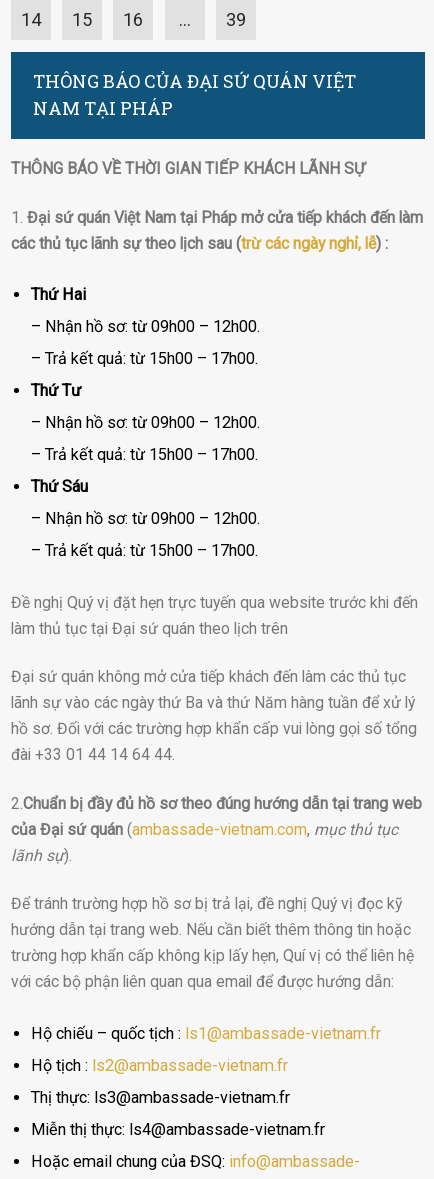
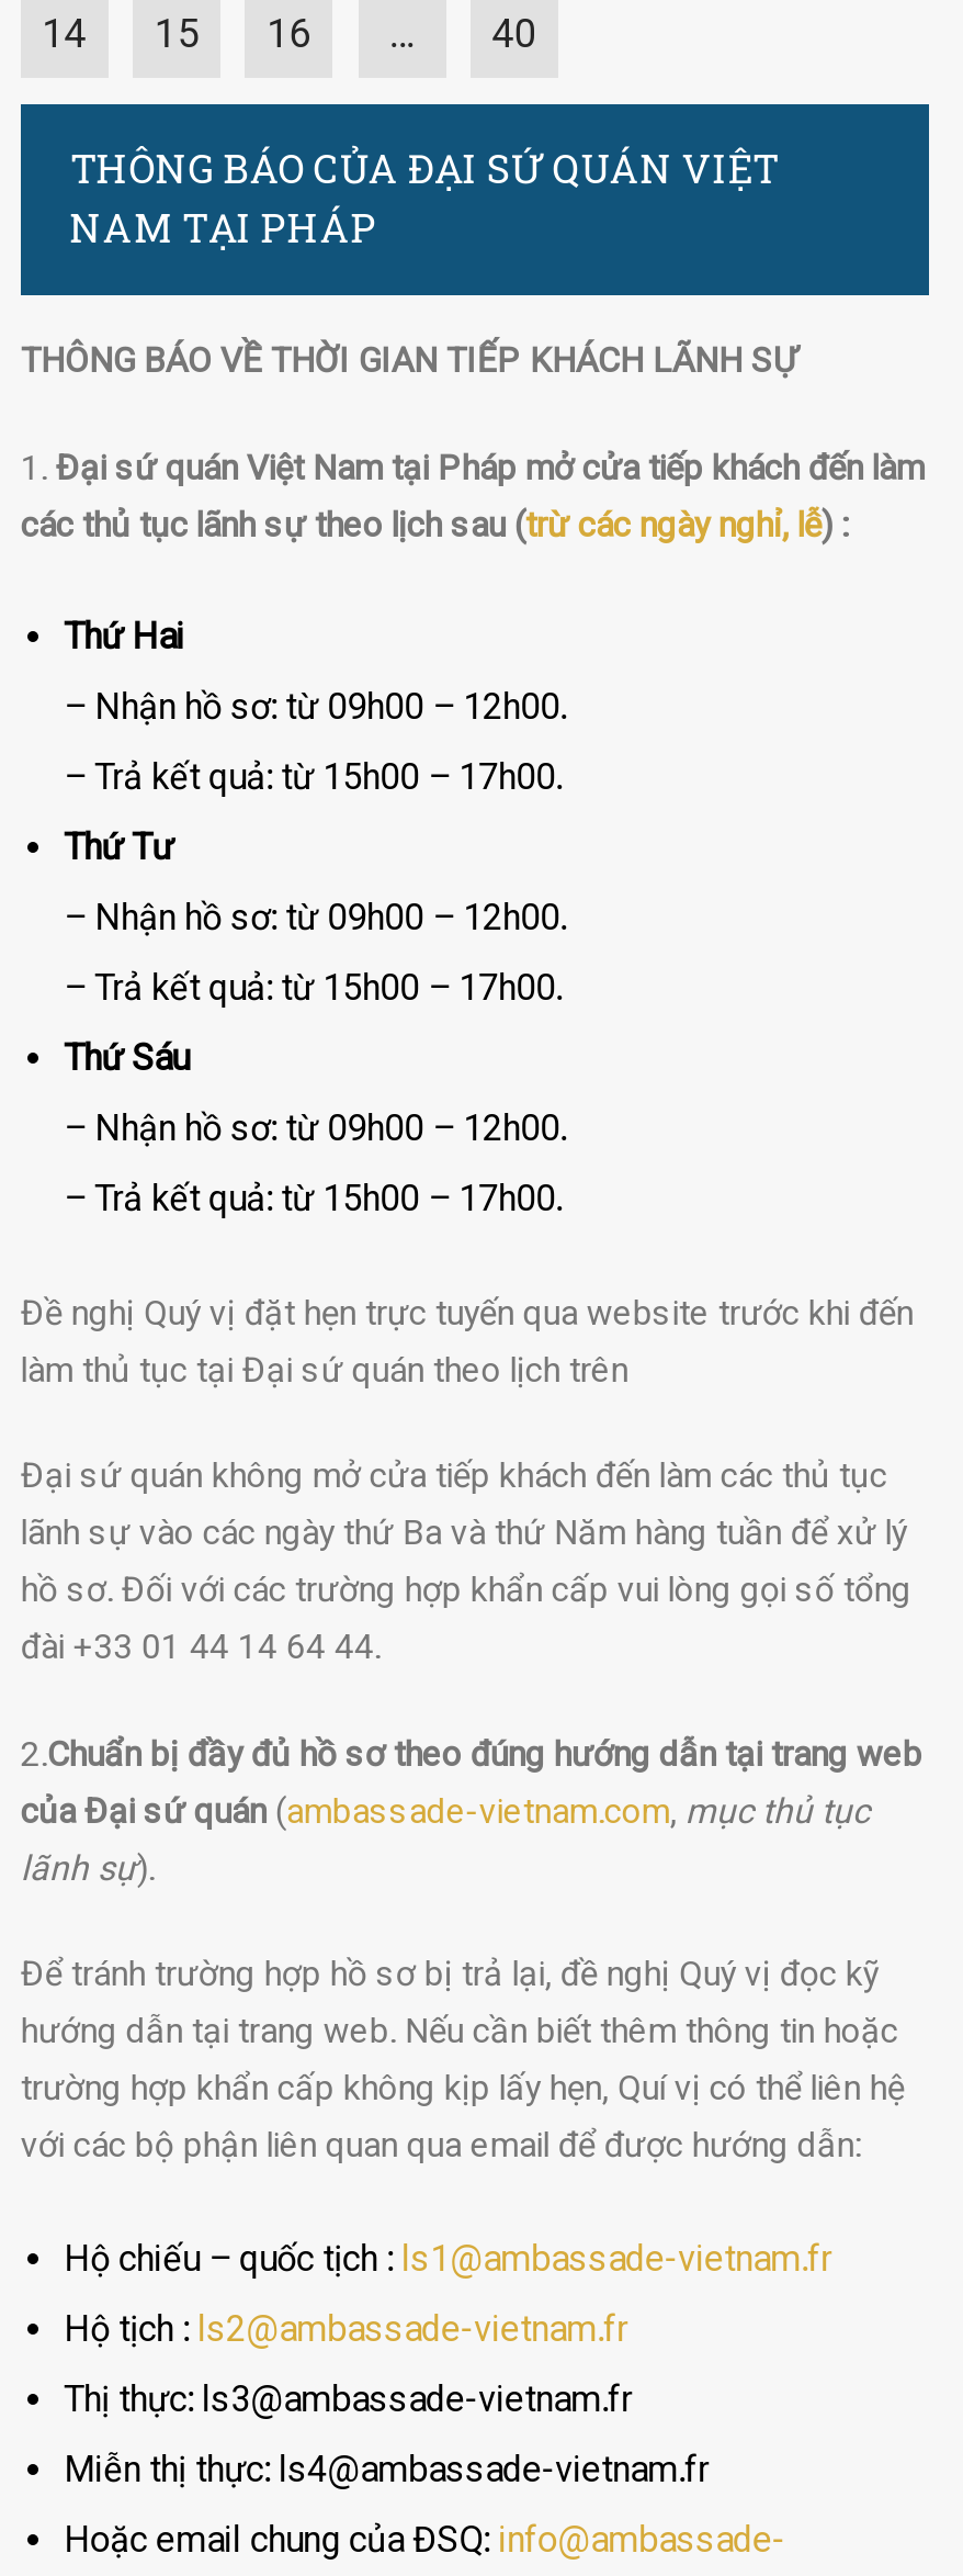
- 39
+ 40
